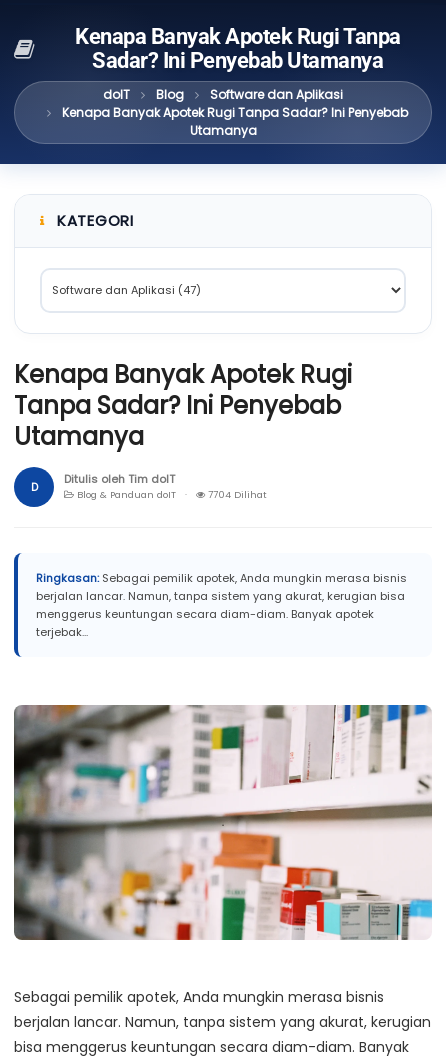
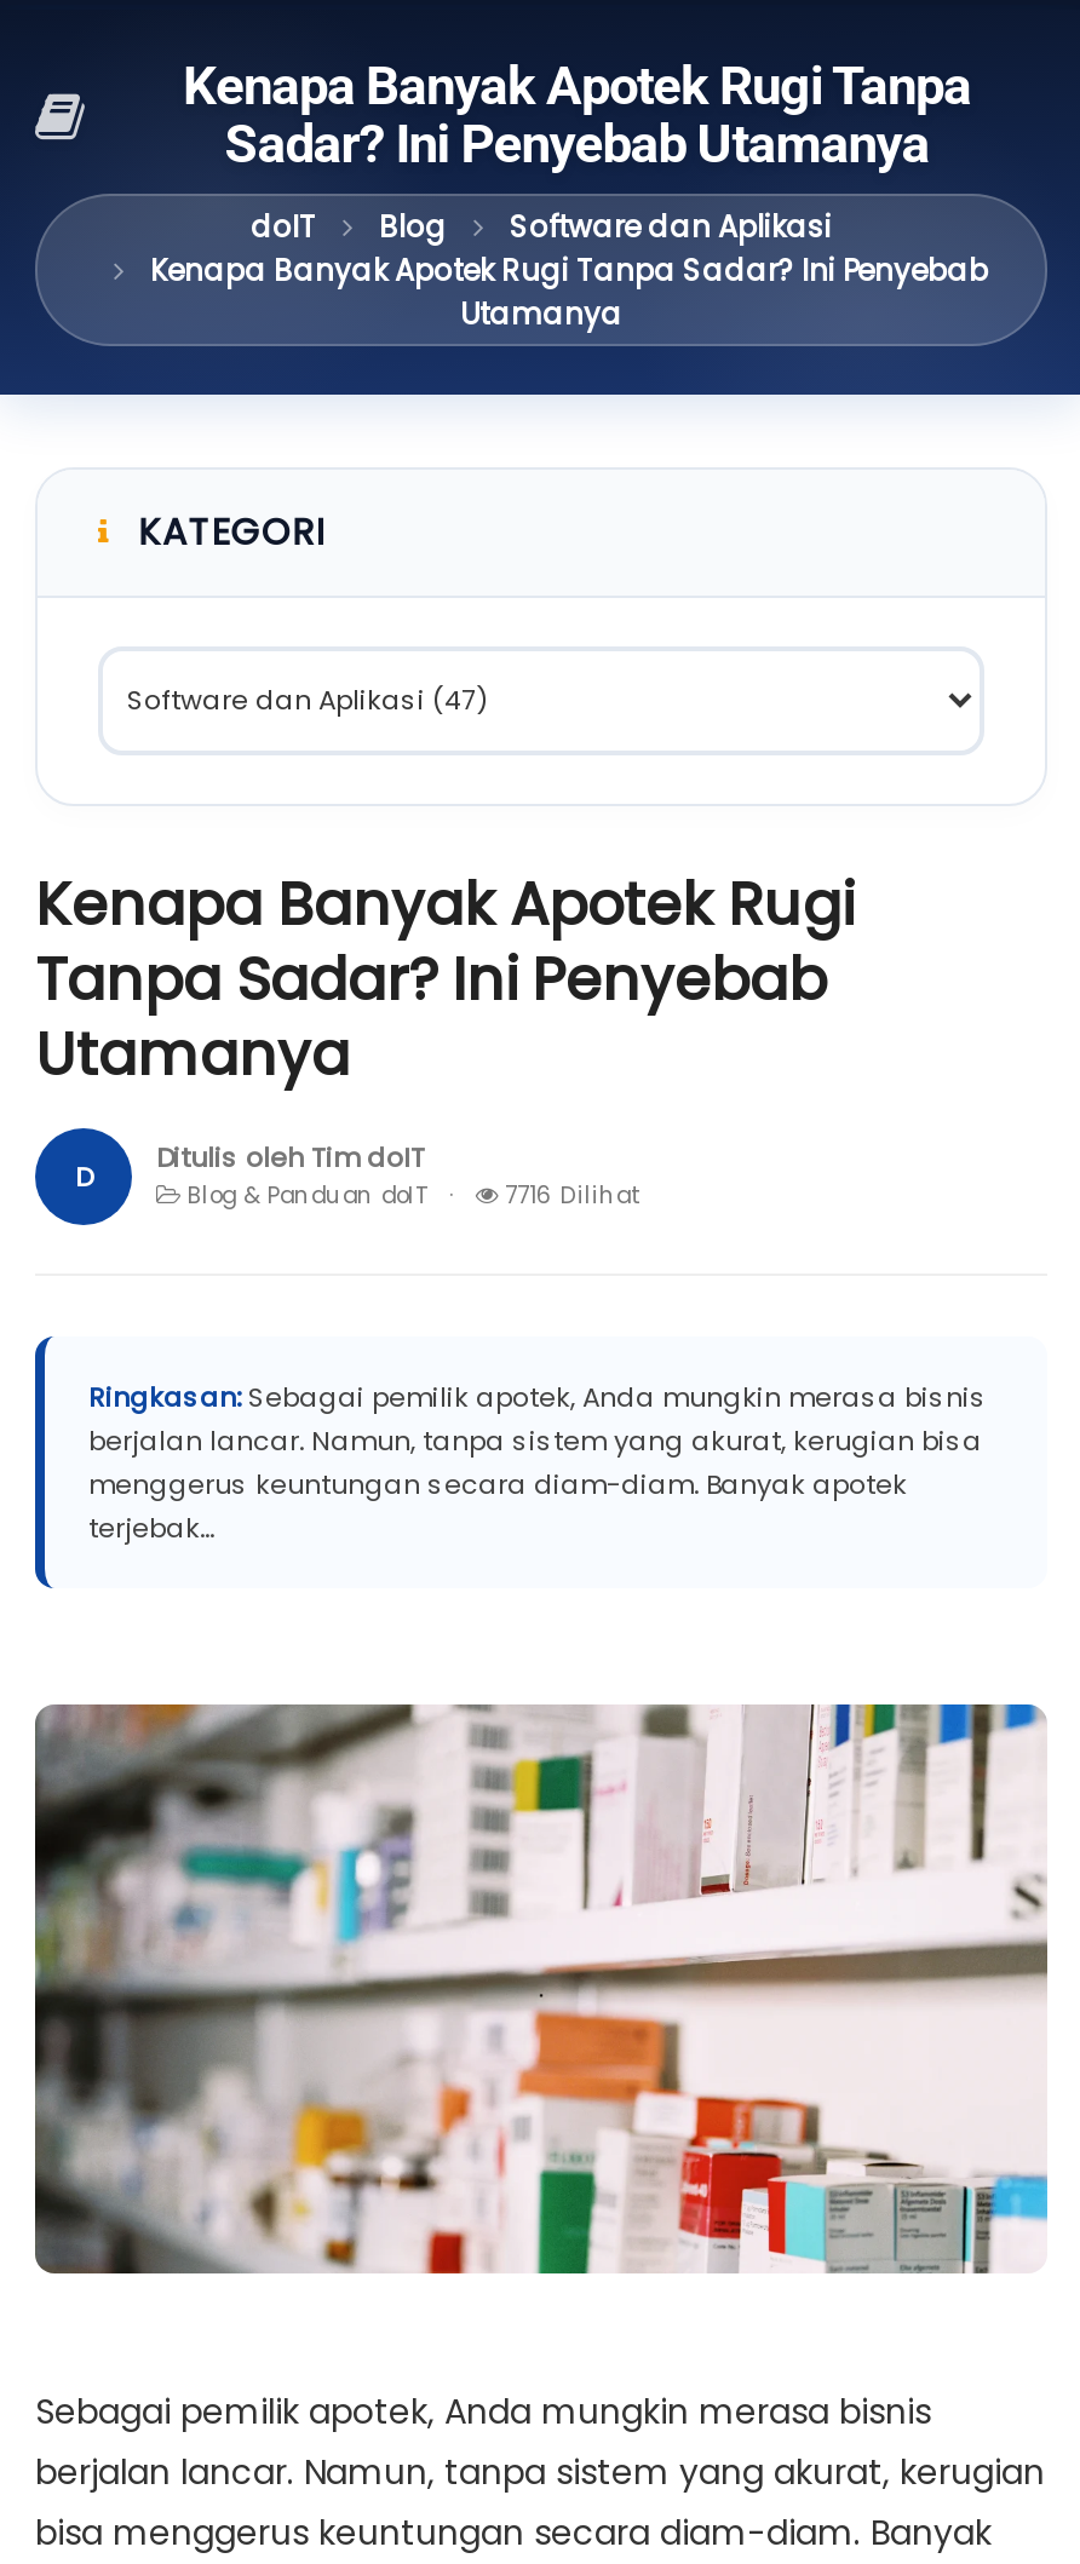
- Blog & Panduan doIT · 7704 Dilihat
+ Blog & Panduan doIT · 7716 Dilihat
